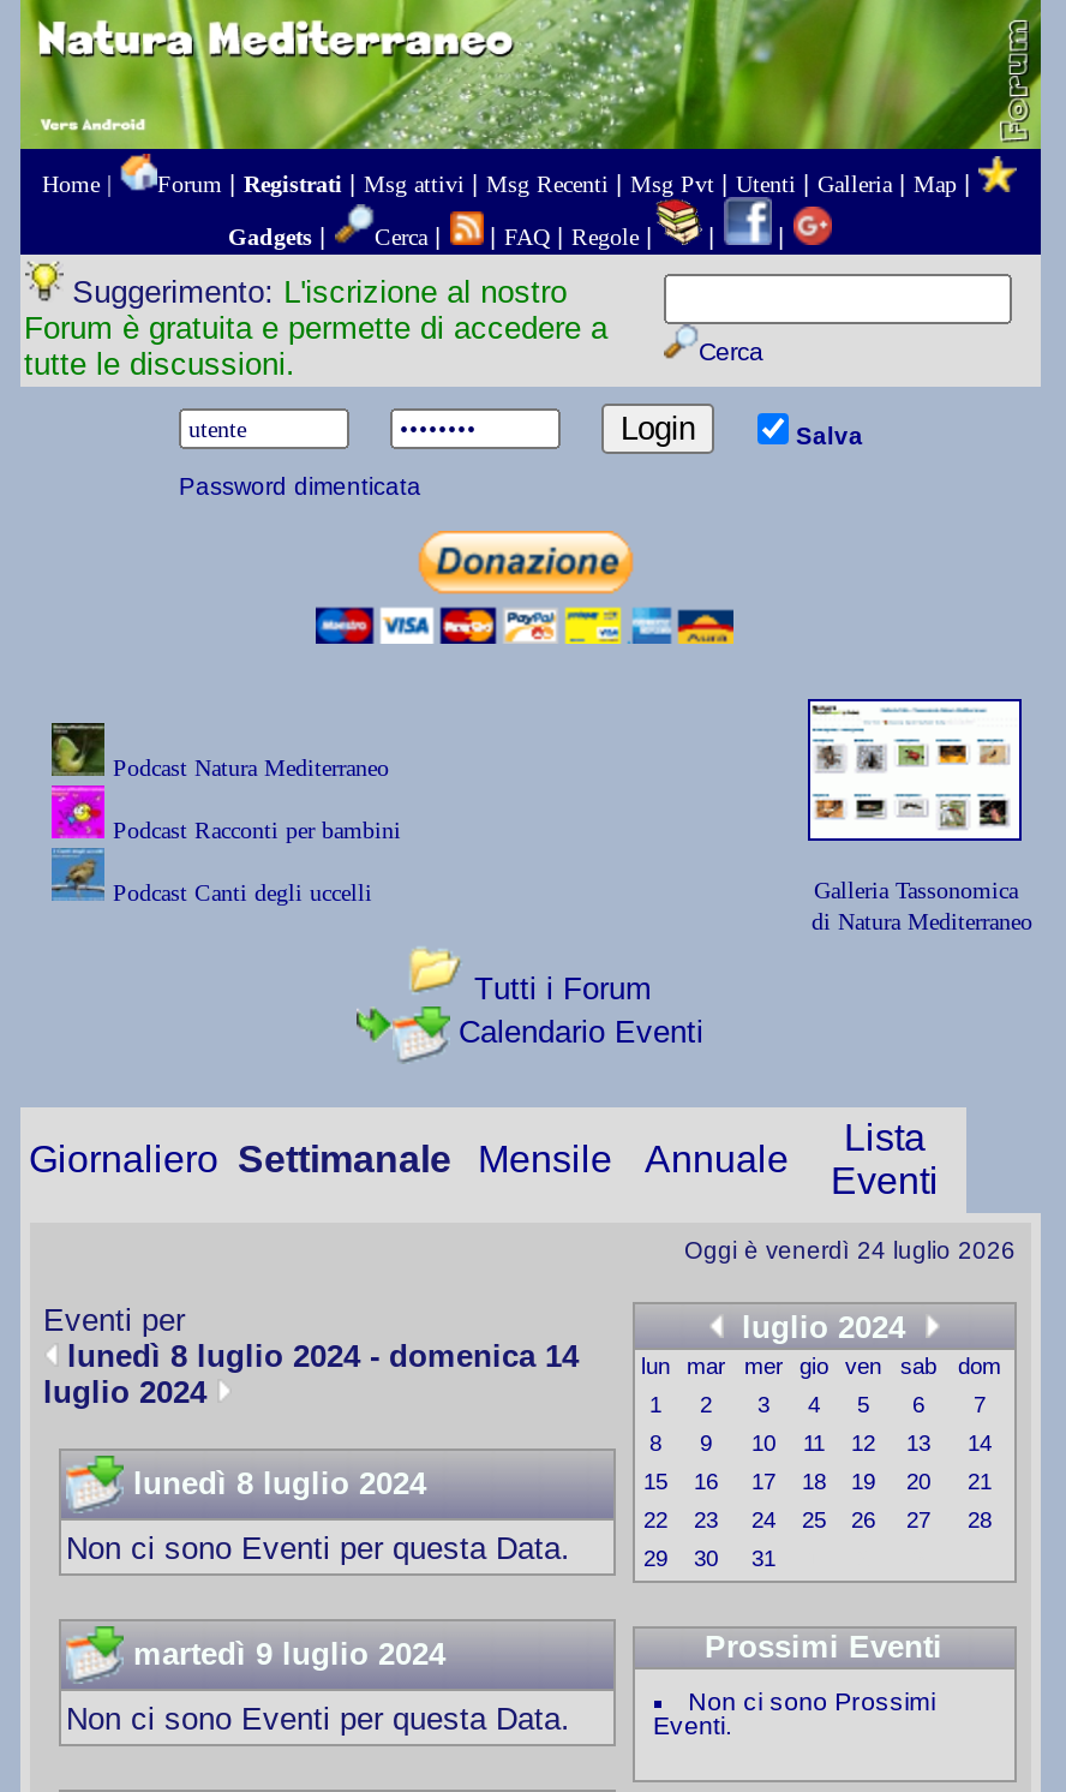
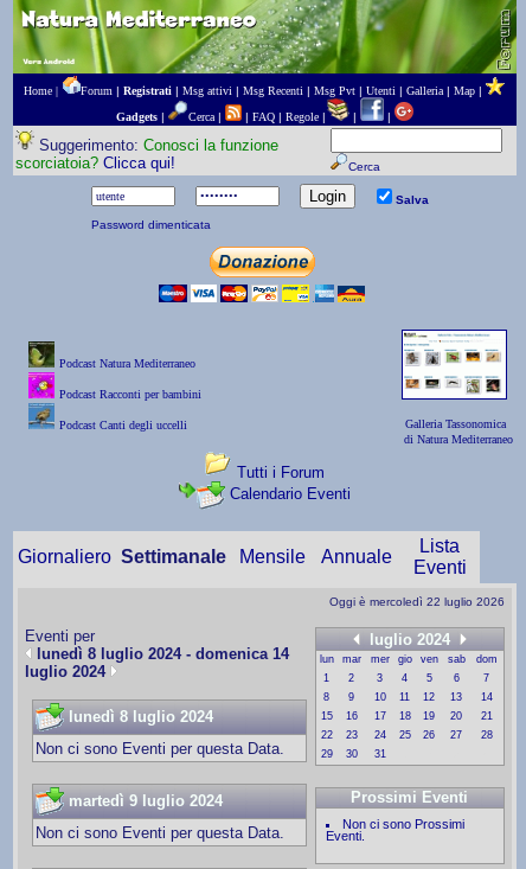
- Suggerimento: L'iscrizione al nostro
- Forum è gratuita e permette di accedere a
- tutte le discussioni.
+ Suggerimento: Conosci la funzione
+ scorciatoia? Clicca qui!

- Oggi è venerdì 24 luglio 2026
+ Oggi è mercoledì 22 luglio 2026
